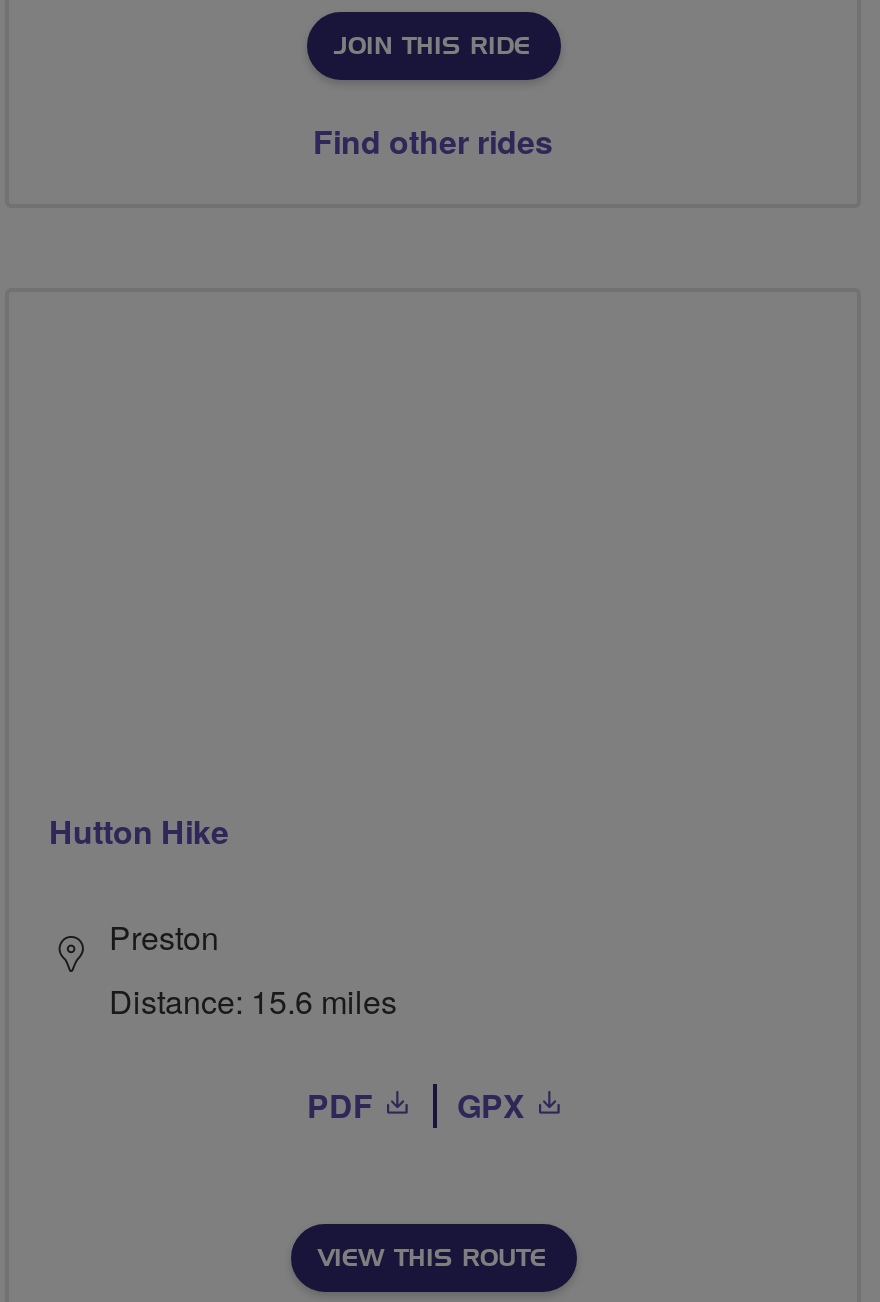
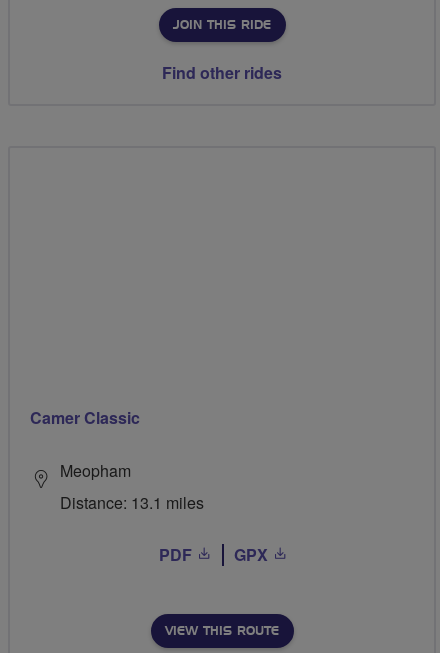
- Hutton Hike
+ Camer Classic

- Preston
- Distance: 15.6 miles
+ Meopham
+ Distance: 13.1 miles
